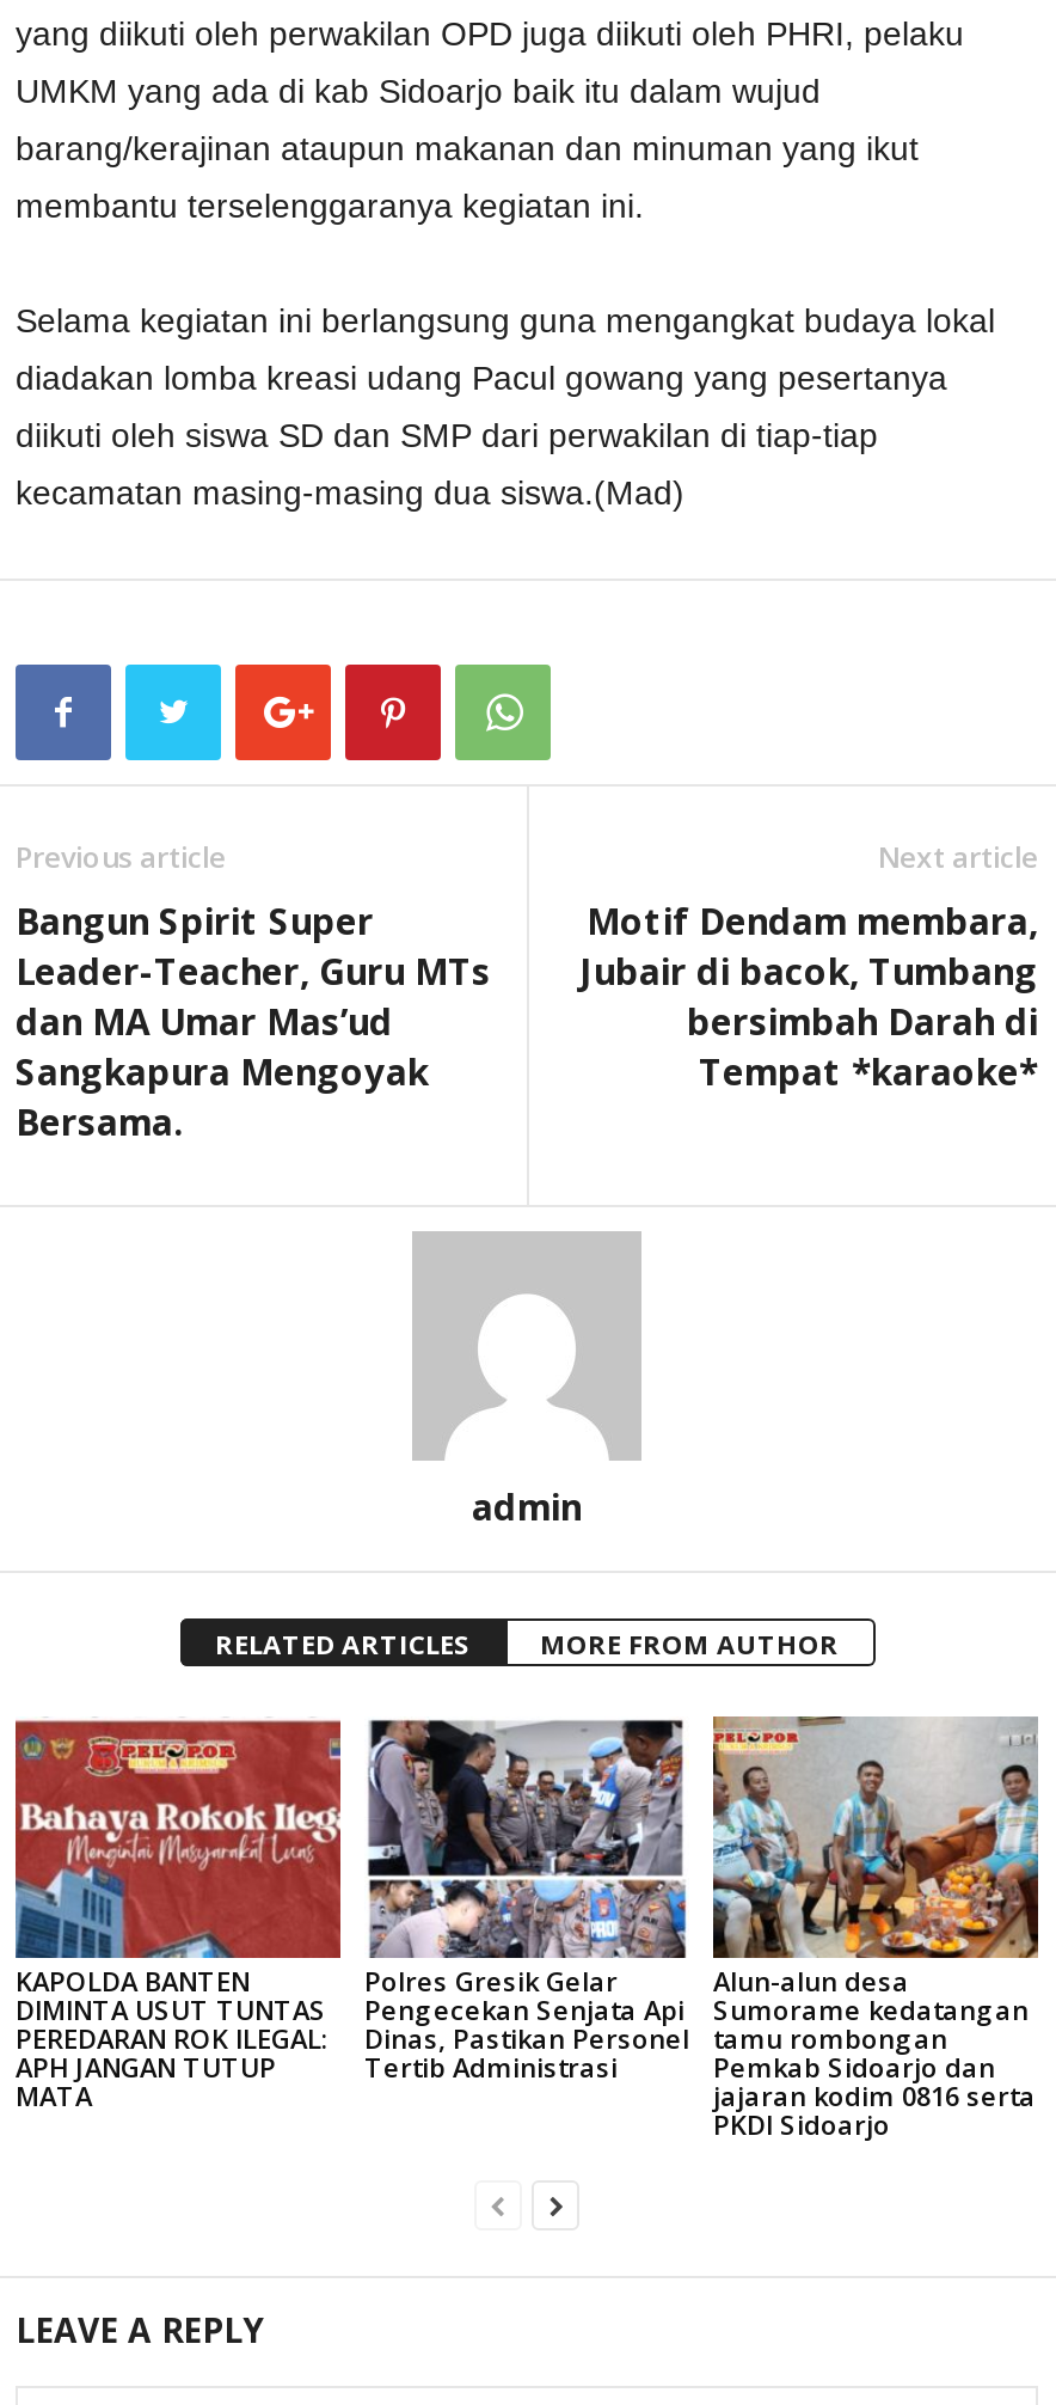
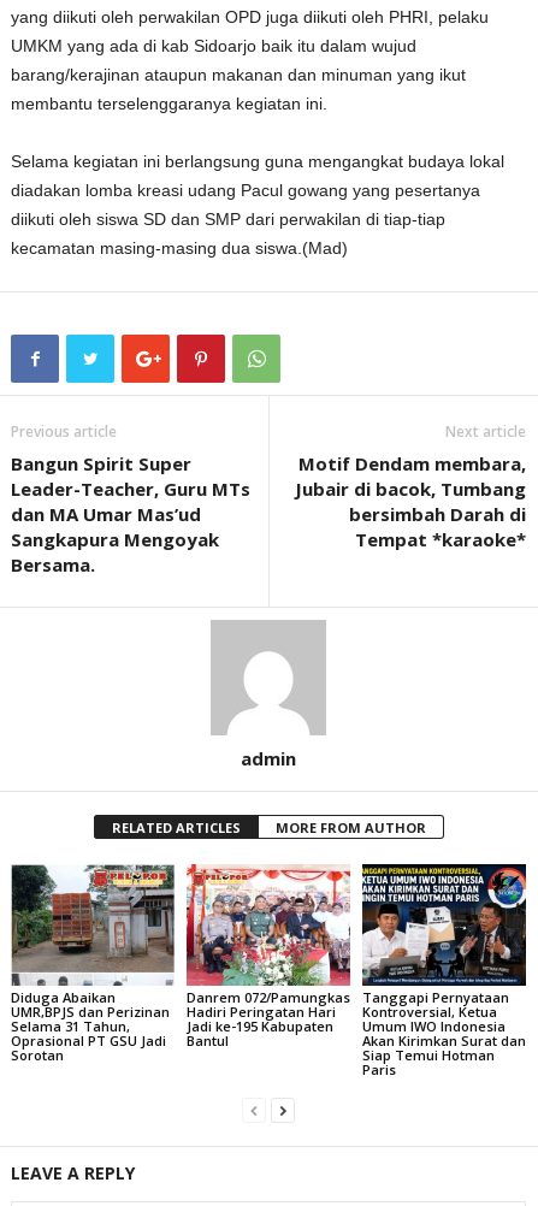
- [image]
- KAPOLDA BANTEN
- DIMINTA USUT TUNTAS
- PEREDARAN ROK ILEGAL:
- APH JANGAN TUTUP
- MATA
+ [image]
+ Diduga Abaikan
+ UMR,BPJS dan Perizinan
+ Selama 31 Tahun,
+ Oprasional PT GSU Jadi
+ Sorotan

- [image]
- Polres Gresik Gelar
- Pengecekan Senjata Api
- Dinas, Pastikan Personel
- Tertib Administrasi
+ [image]
+ Danrem 072/Pamungkas
+ Hadiri Peringatan Hari
+ Jadi ke-195 Kabupaten
+ Bantul

- [image]
- Alun-alun desa
- Sumorame kedatangan
- tamu rombongan
- Pemkab Sidoarjo dan
- jajaran kodim 0816 serta
- PKDI Sidoarjo
+ [image]
+ Tanggapi Pernyataan
+ Kontroversial, Ketua
+ Umum IWO Indonesia
+ Akan Kirimkan Surat dan
+ Siap Temui Hotman
+ Paris
